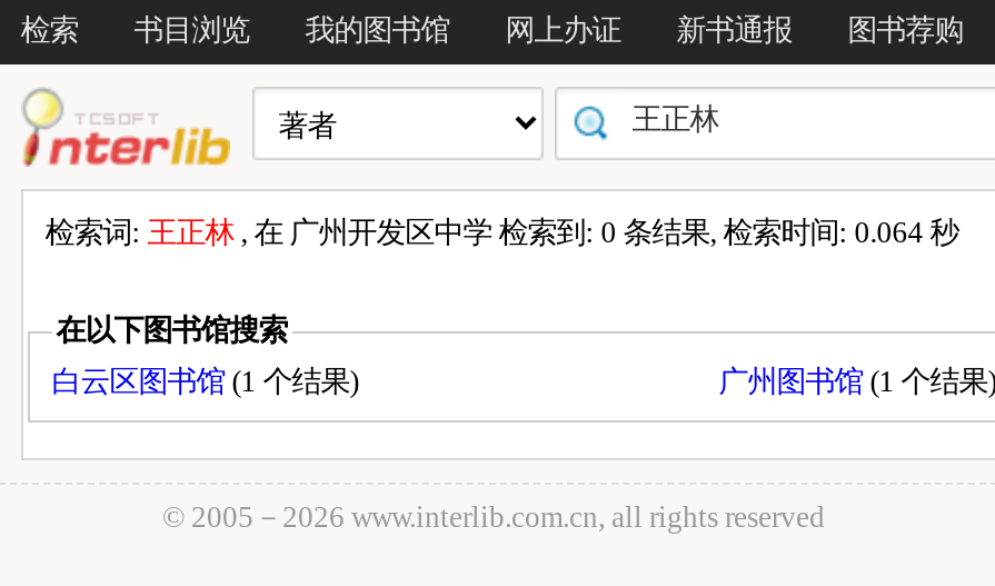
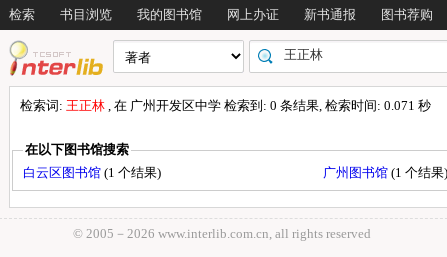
- 检索词:王正林, 在 广州开发区中学 检索到: 0 条结果, 检索时间: 0.064 秒
+ 检索词:王正林, 在 广州开发区中学 检索到: 0 条结果, 检索时间: 0.071 秒
